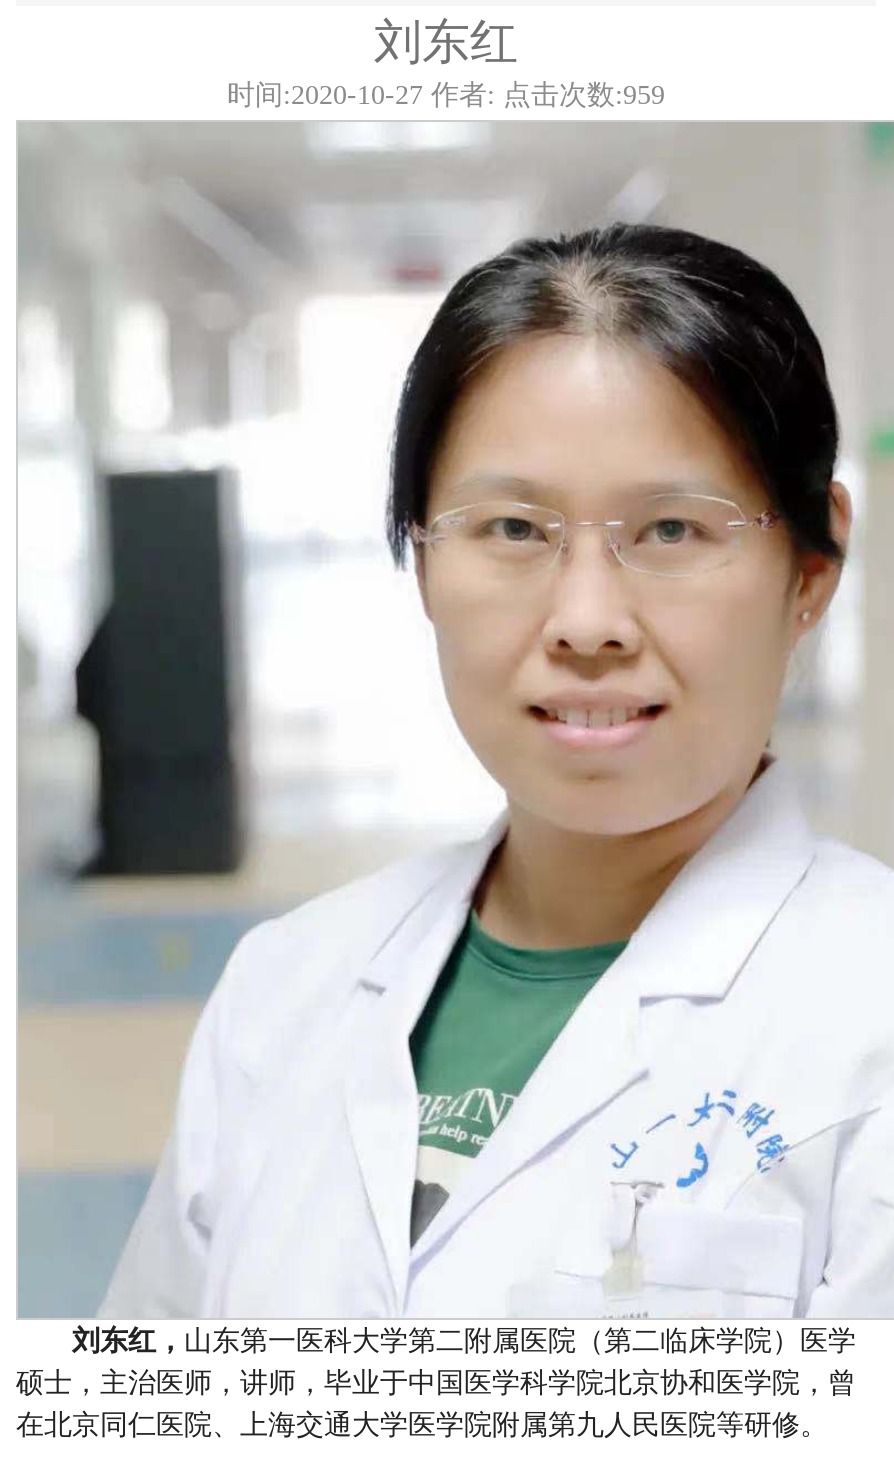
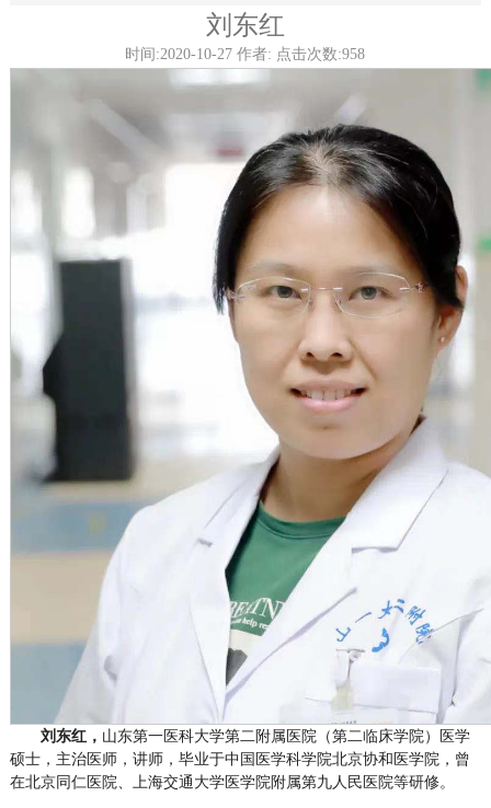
- 时间:2020-10-27 作者: 点击次数:959
+ 时间:2020-10-27 作者: 点击次数:958
